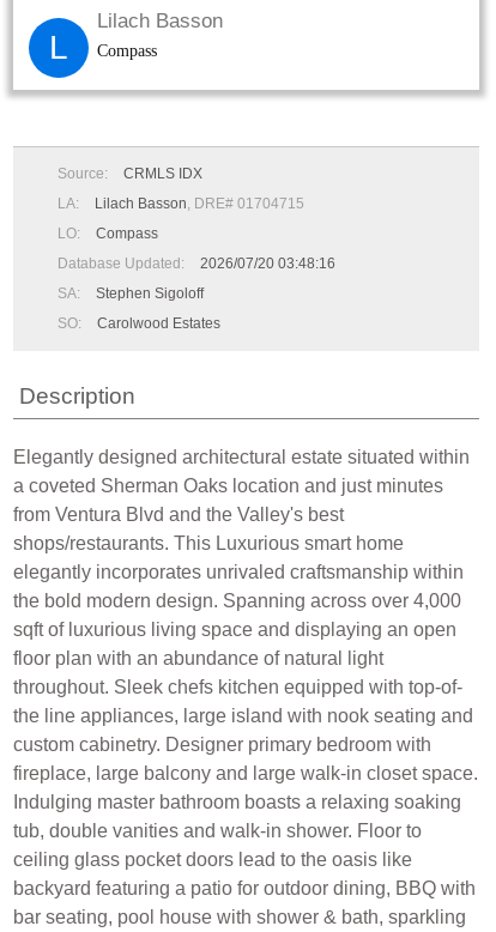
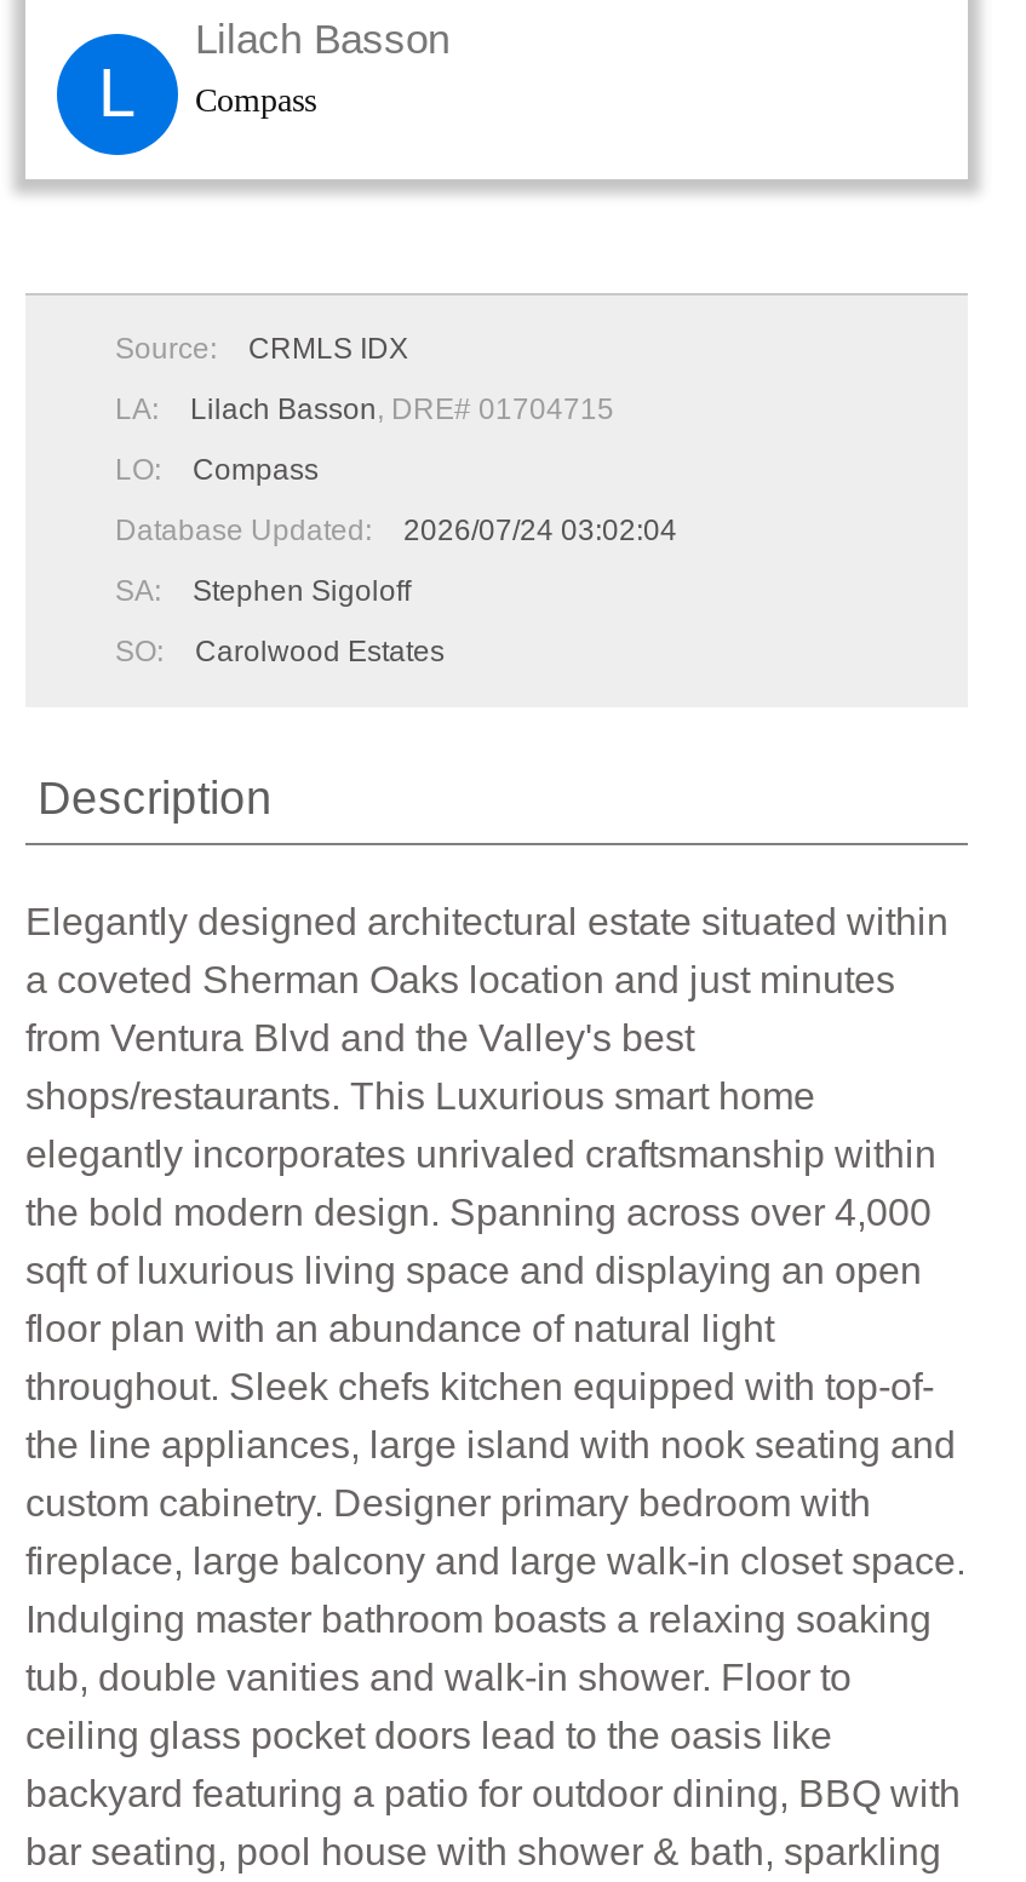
- Database Updated: 2026/07/20 03:48:16
+ Database Updated: 2026/07/24 03:02:04
